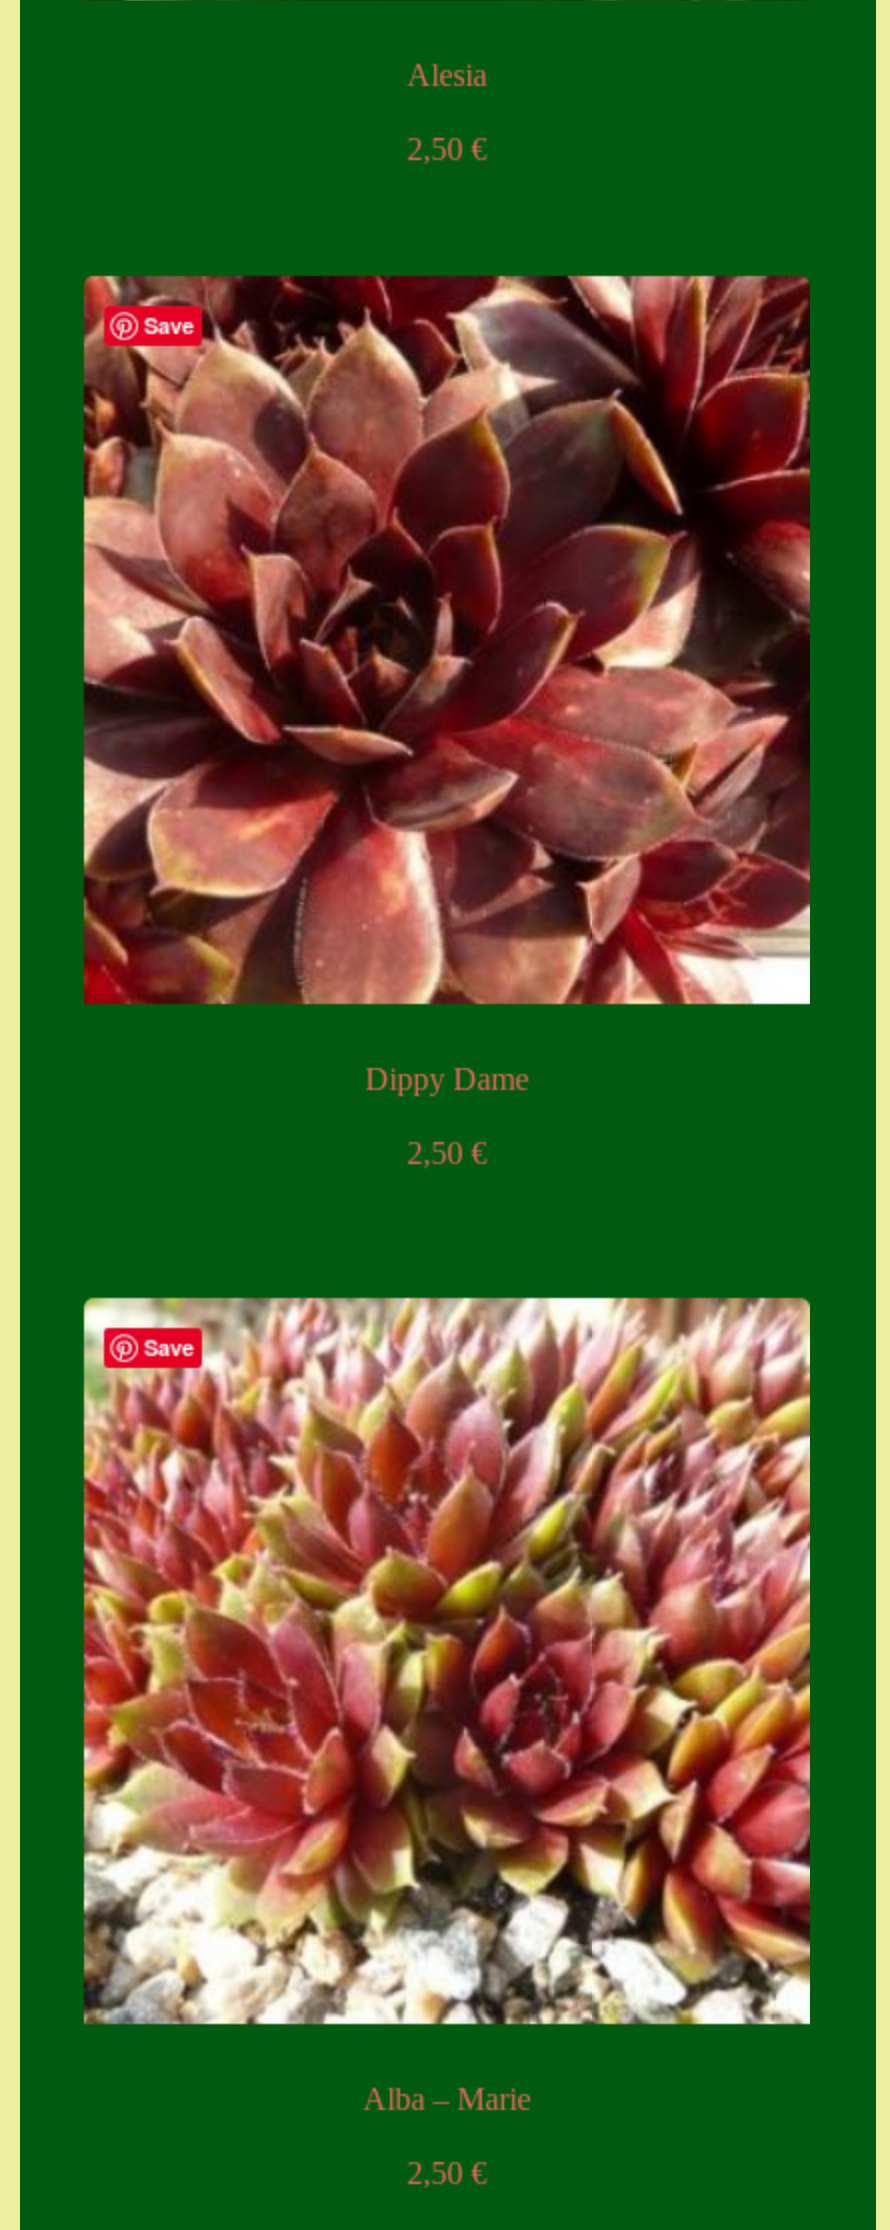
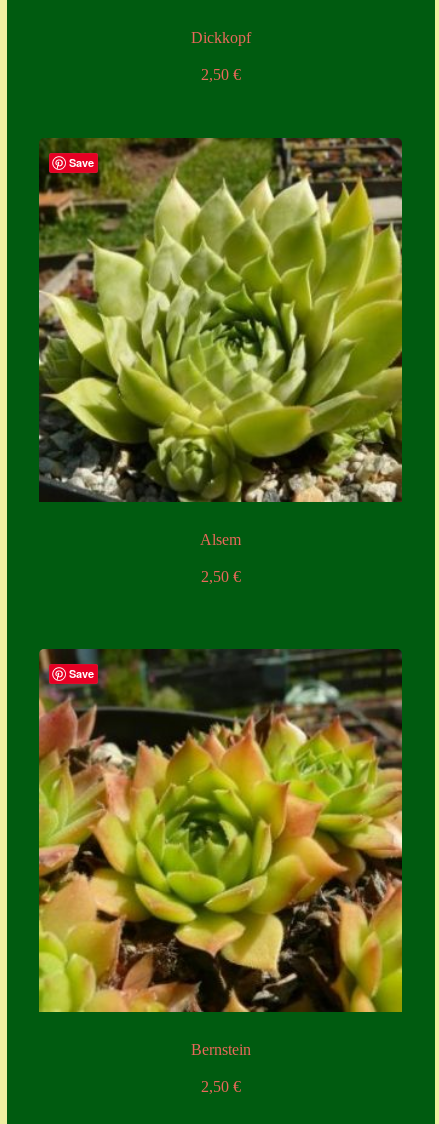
- Alesia
+ Dickkopf

- [image]
- Dippy Dame
+ [image]
+ Alsem

- [image]
- Alba – Marie
+ [image]
+ Bernstein
